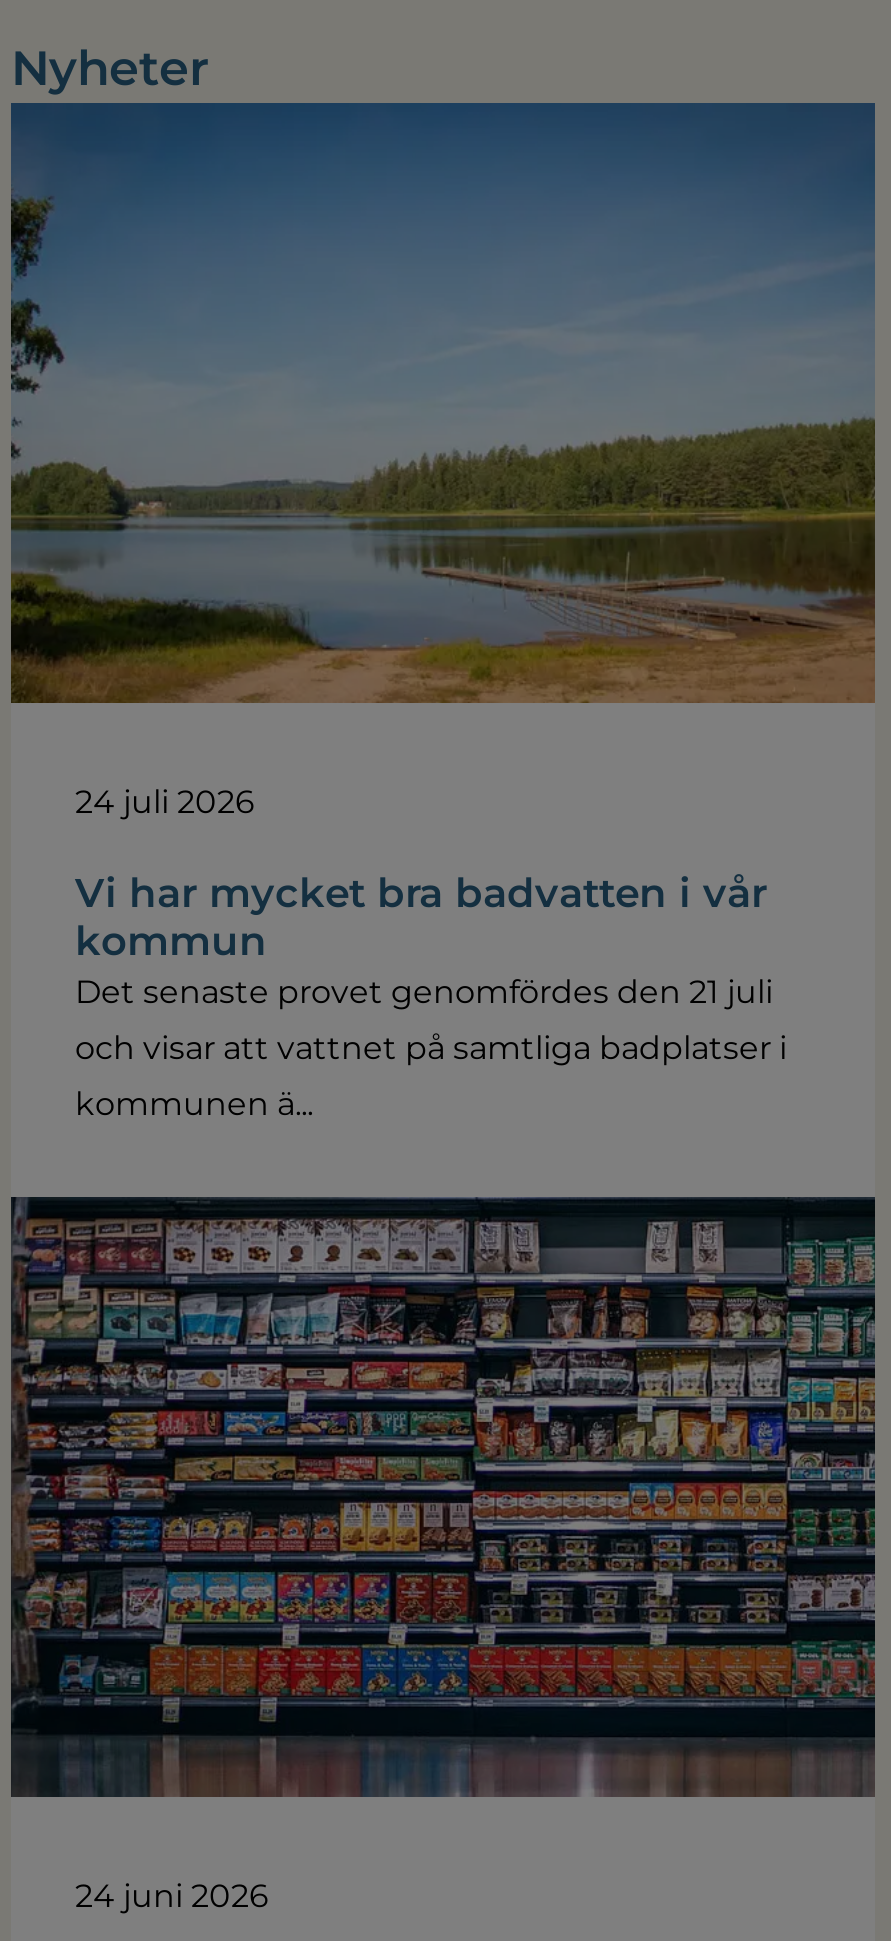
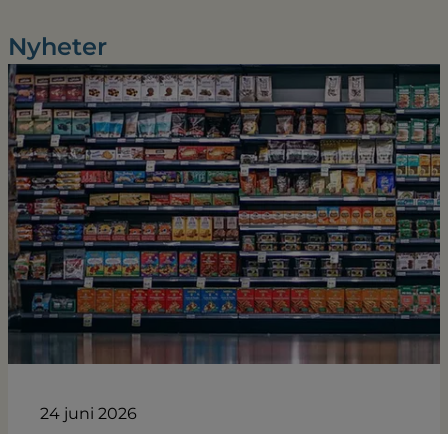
- [image]
- 24 juli 2026
- Vi har mycket bra badvatten i vår
- kommun
- Det senaste provet genomfördes den 21 juli
- och visar att vattnet på samtliga badplatser i
- kommunen ä...
